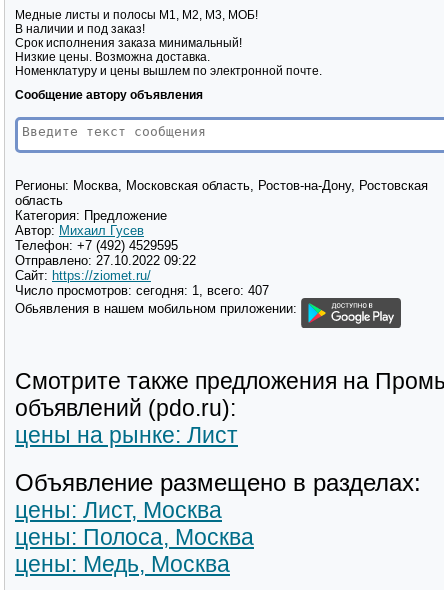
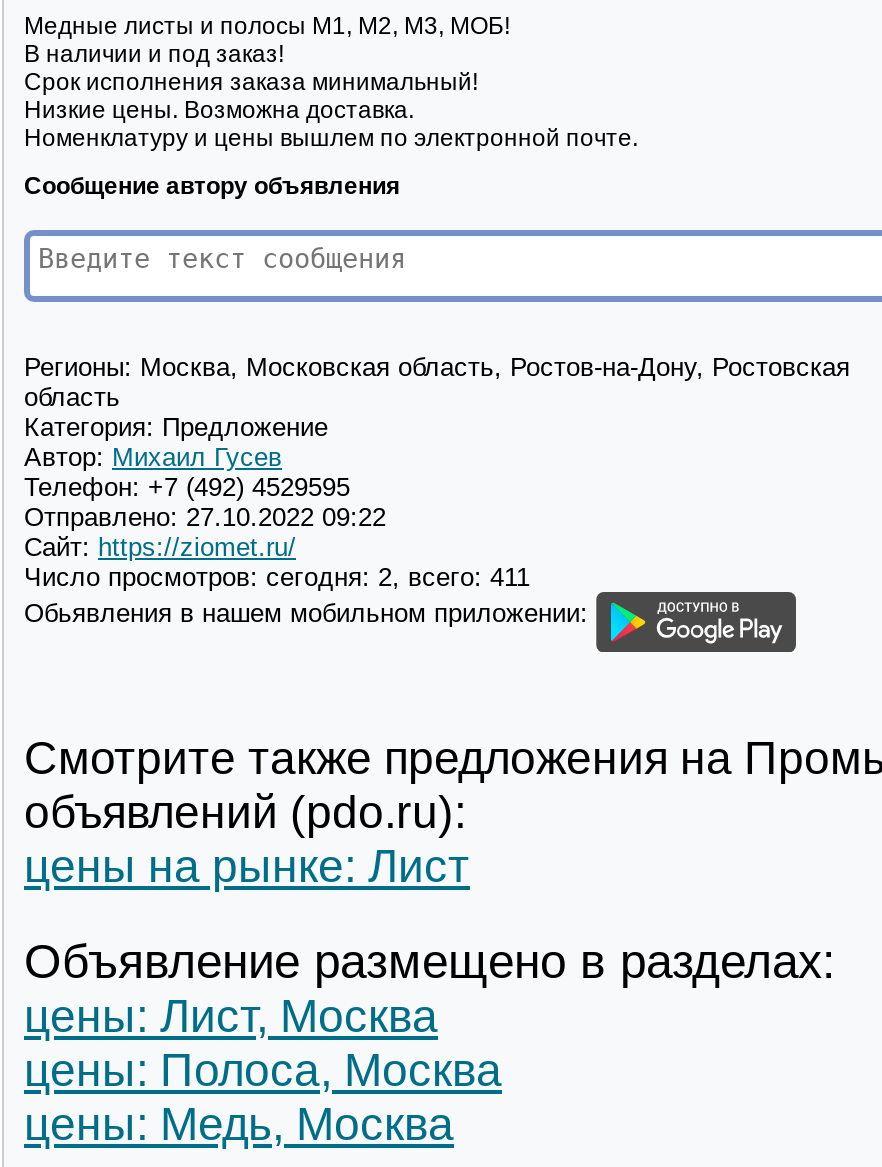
- Число просмотров: сегодня: 1, всего: 407
+ Число просмотров: сегодня: 2, всего: 411
